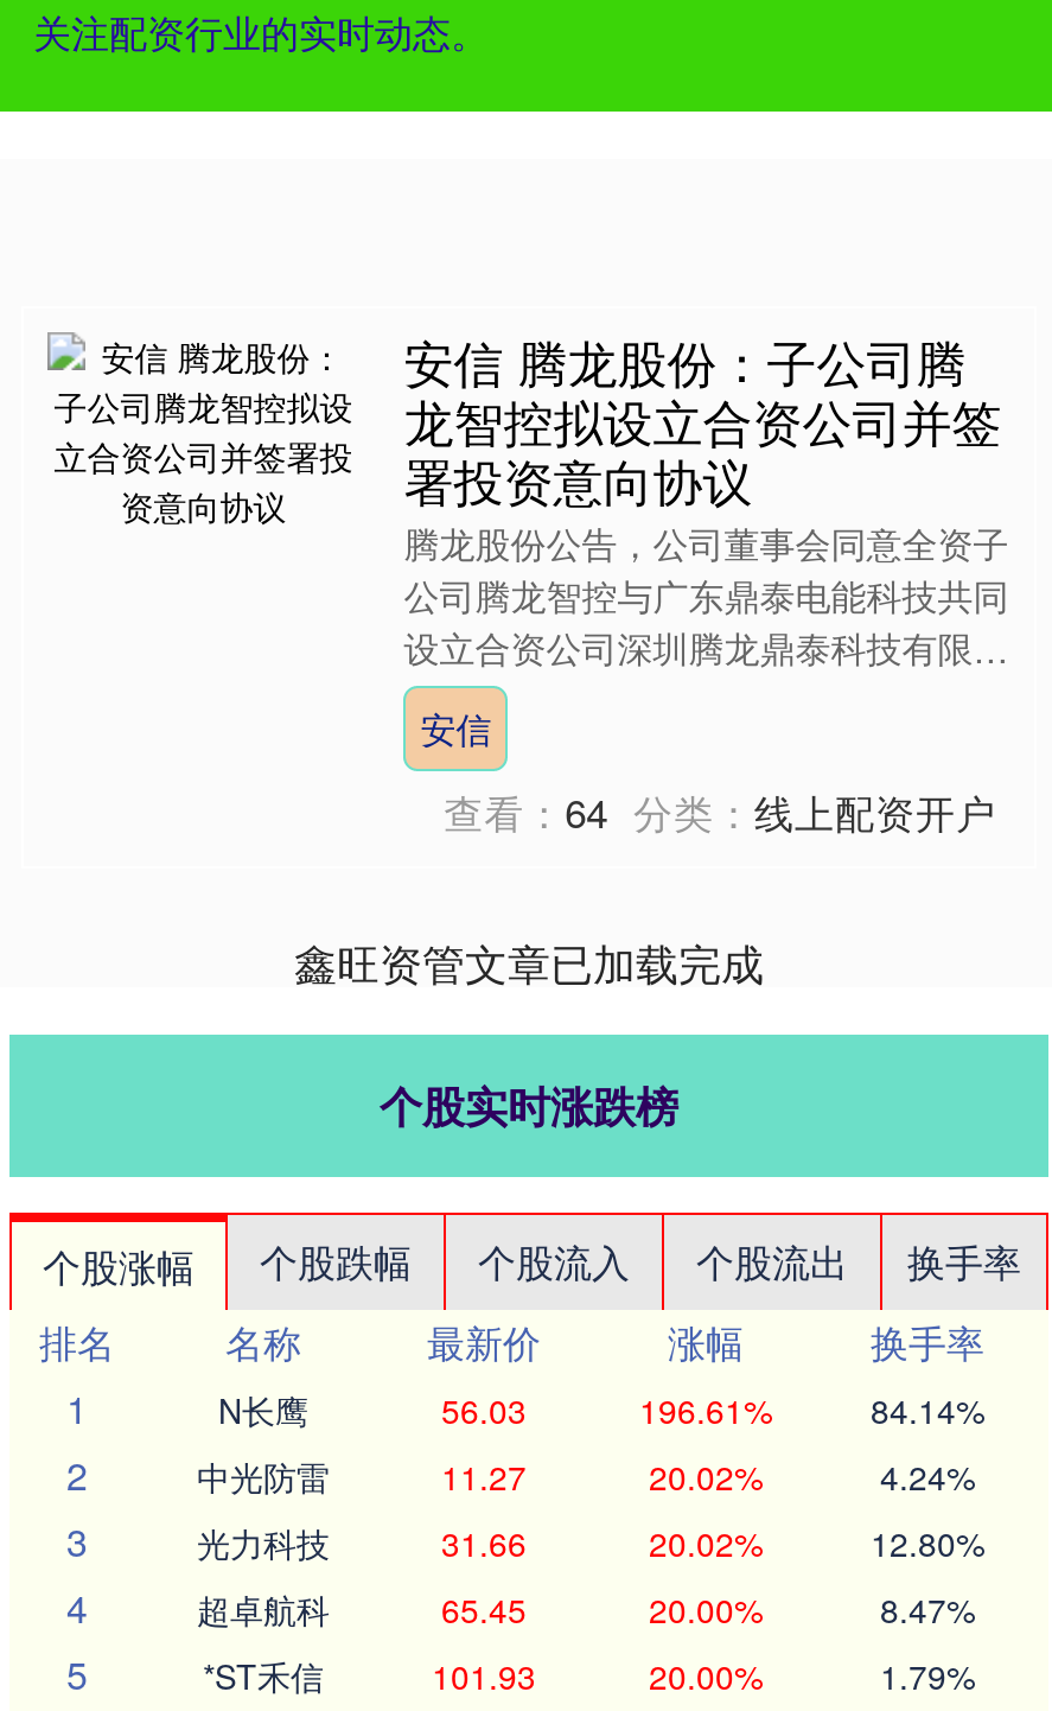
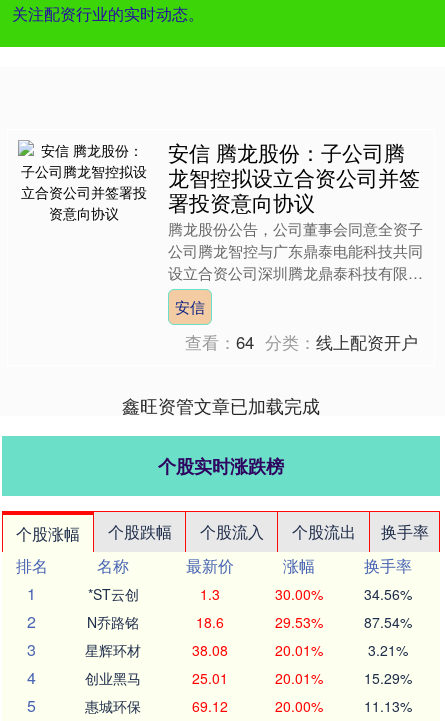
- N长鹰
- 56.03
- 196.61%
- 84.14%
+ *ST云创
+ 1.3
+ 30.00%
+ 34.56%

- 中光防雷
- 11.27
- 20.02%
- 4.24%
+ N乔路铭
+ 18.6
+ 29.53%
+ 87.54%

- 光力科技
- 31.66
- 20.02%
- 12.80%
+ 星辉环材
+ 38.08
+ 20.01%
+ 3.21%

- 超卓航科
- 65.45
- 20.00%
- 8.47%
+ 创业黑马
+ 25.01
+ 20.01%
+ 15.29%

- *ST禾信
- 101.93
+ 惠城环保
+ 69.12

- 1.79%
+ 11.13%
